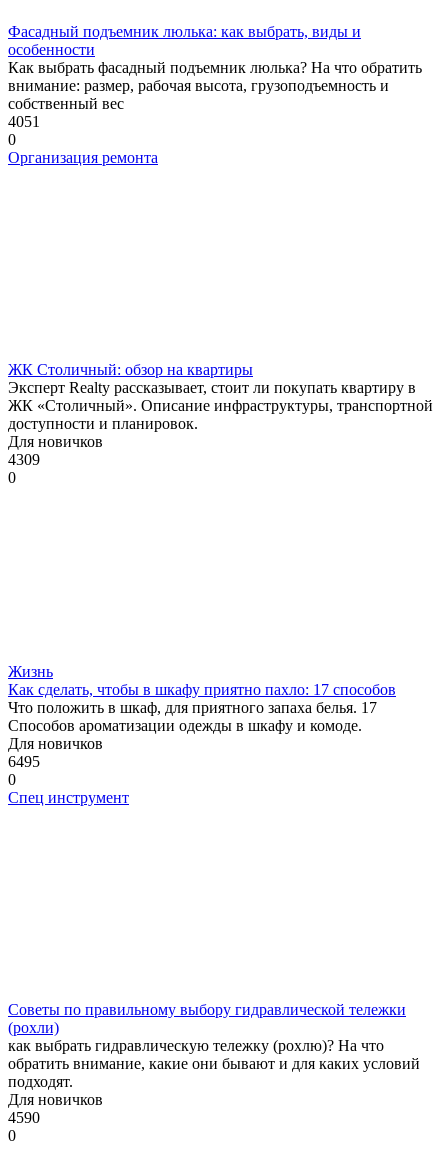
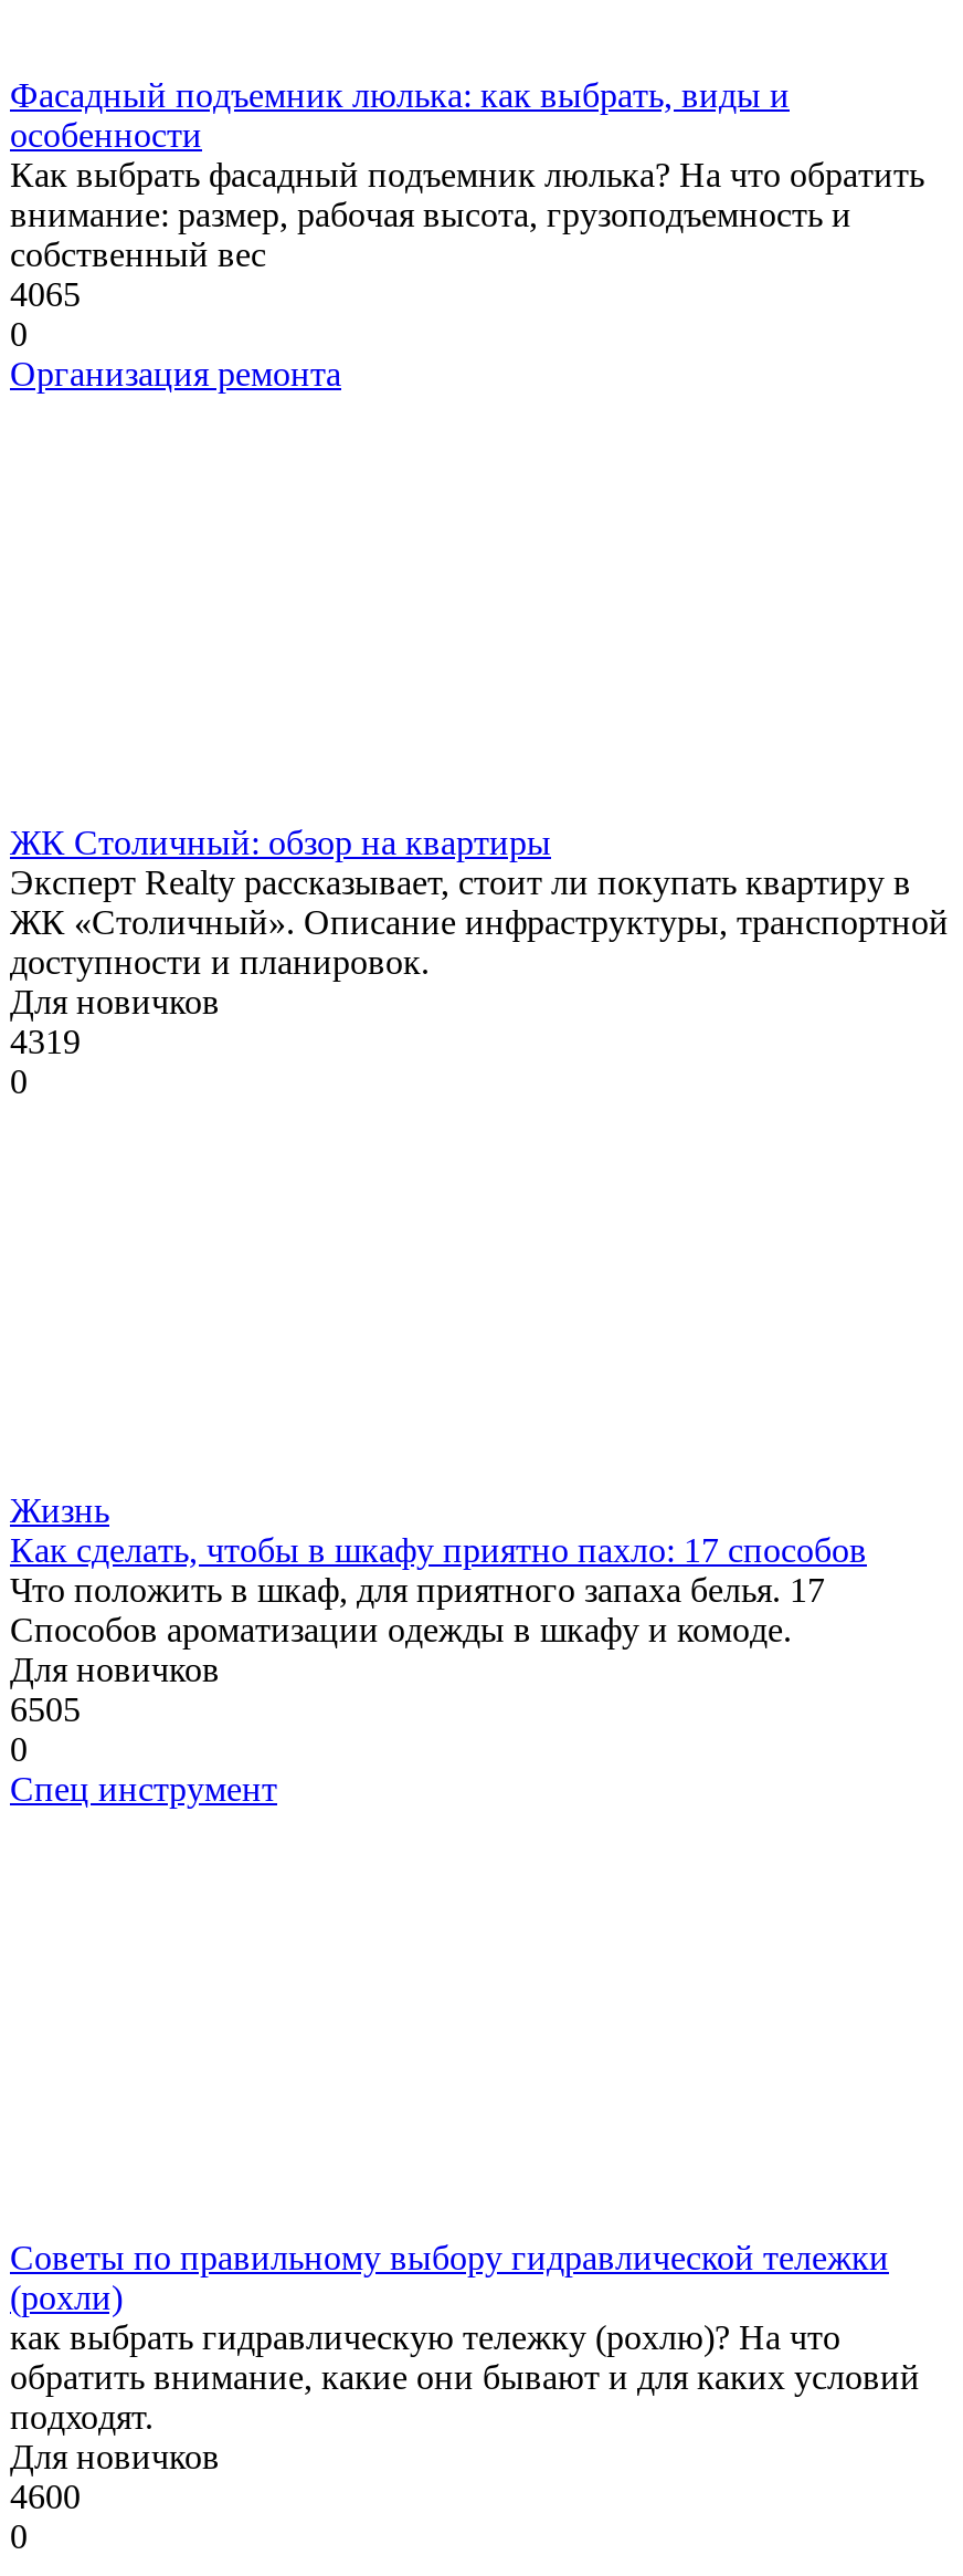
- 4051
+ 4065

- 4309
+ 4319

- 6495
+ 6505

- 4590
+ 4600
